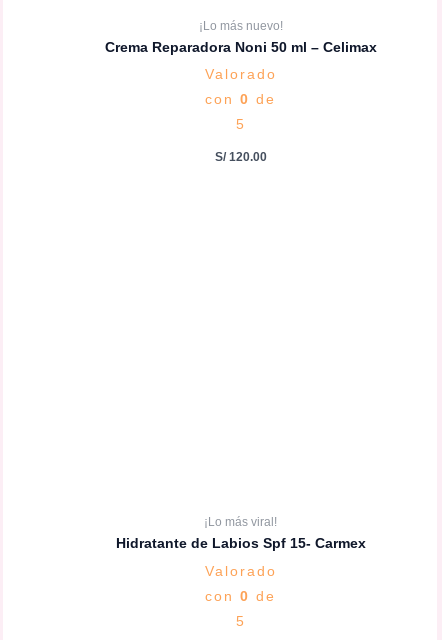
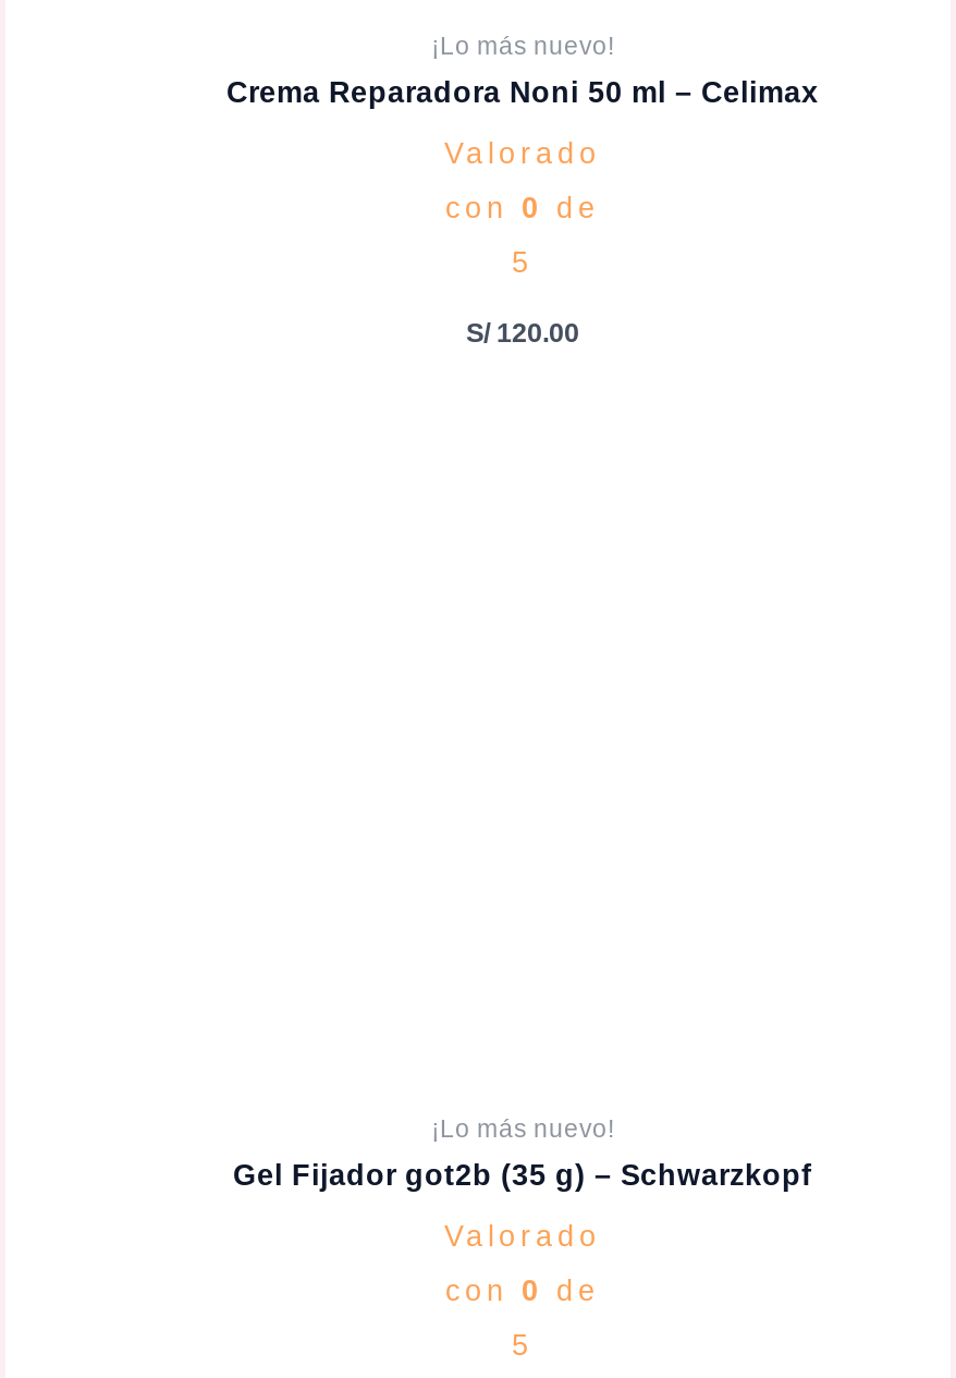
- ¡Lo más viral!
+ ¡Lo más nuevo!

- Hidratante de Labios Spf 15- Carmex
+ Gel Fijador got2b (35 g) – Schwarzkopf
